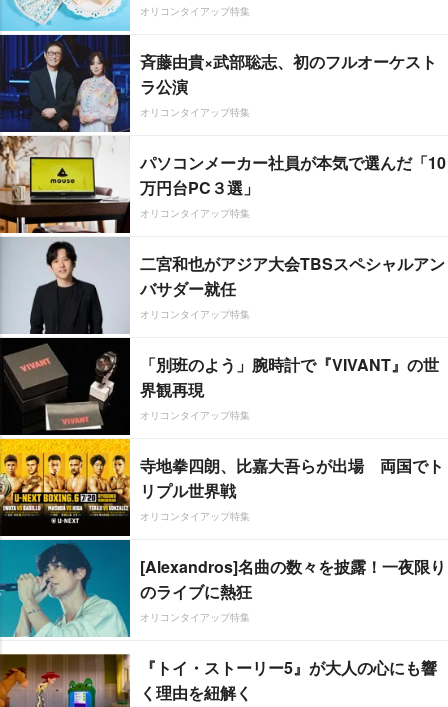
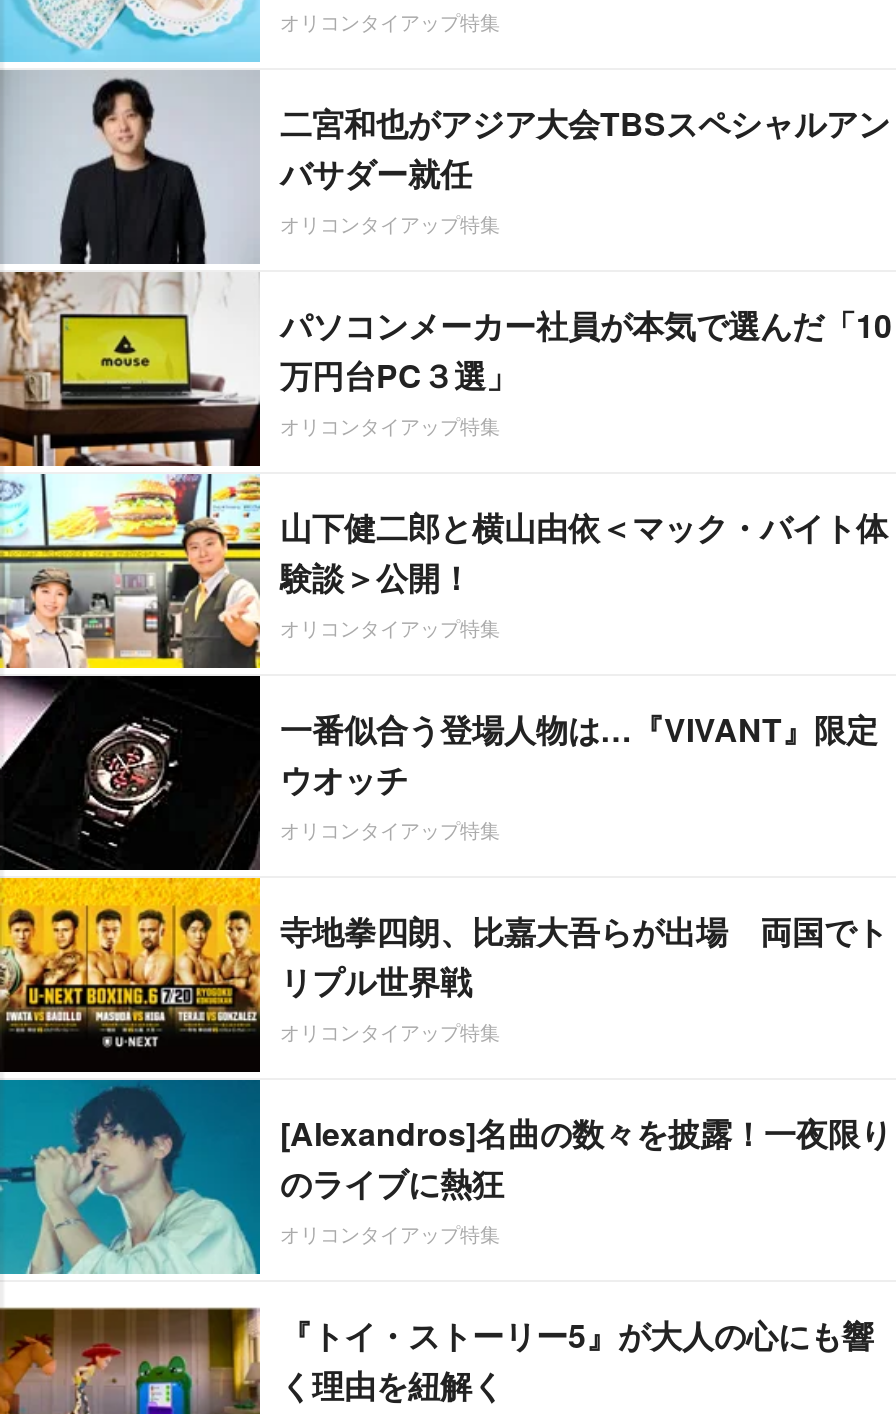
- [image]
+ [image]

- 斉藤由貴×武部聡志、初のフルオーケスト
- ラ公演

+ 山下健二郎と横山由依＜マック・バイト体
+ 験談＞公開！

- [image]
- 「別班のよう」腕時計で『VIVANT』の世
- 界観再現
+ [image]
+ 一番似合う登場人物は…『VIVANT』限定
+ ウオッチ

moved up: 二宮和也がアジア大会TBSスペシャルアン | バサダー就任
